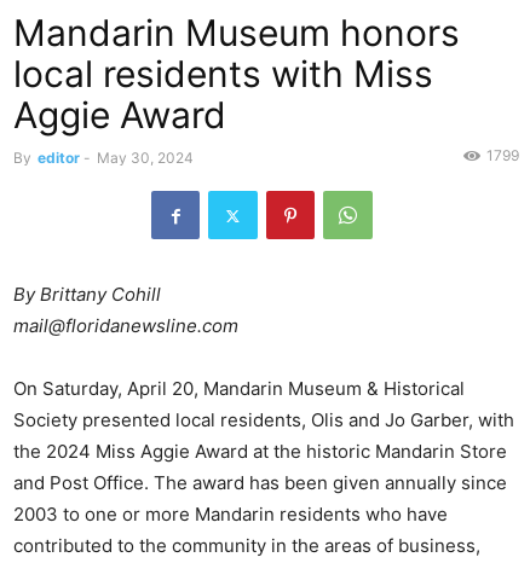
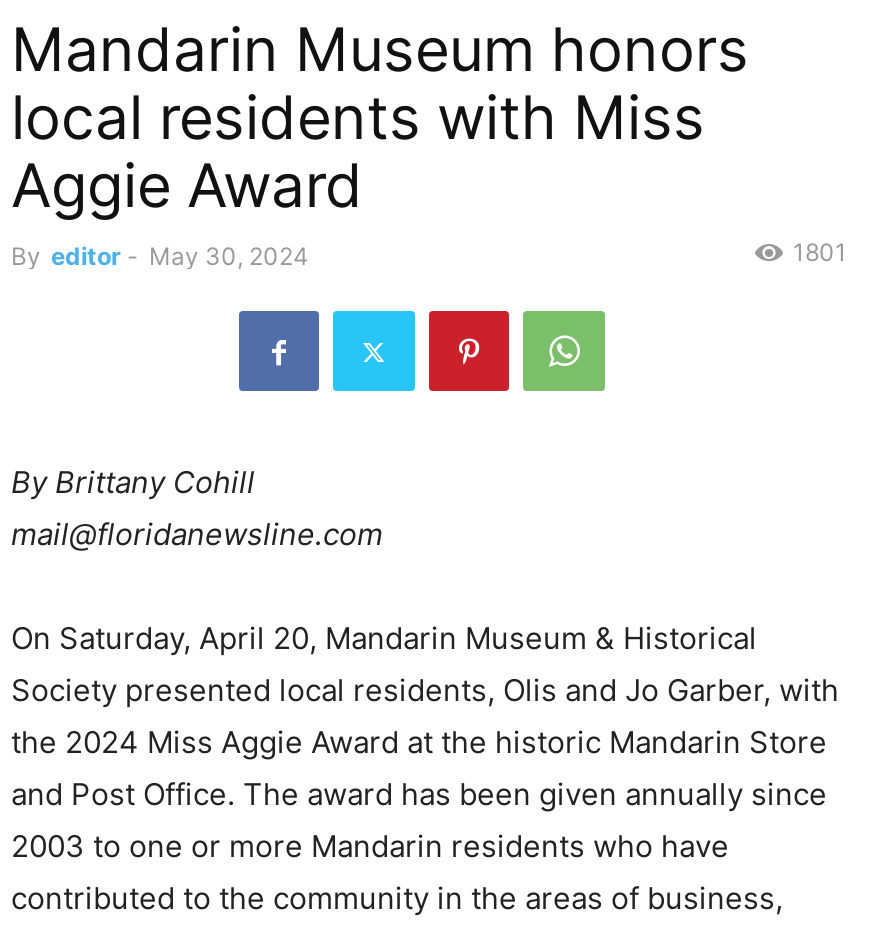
- 1799
+ 1801
